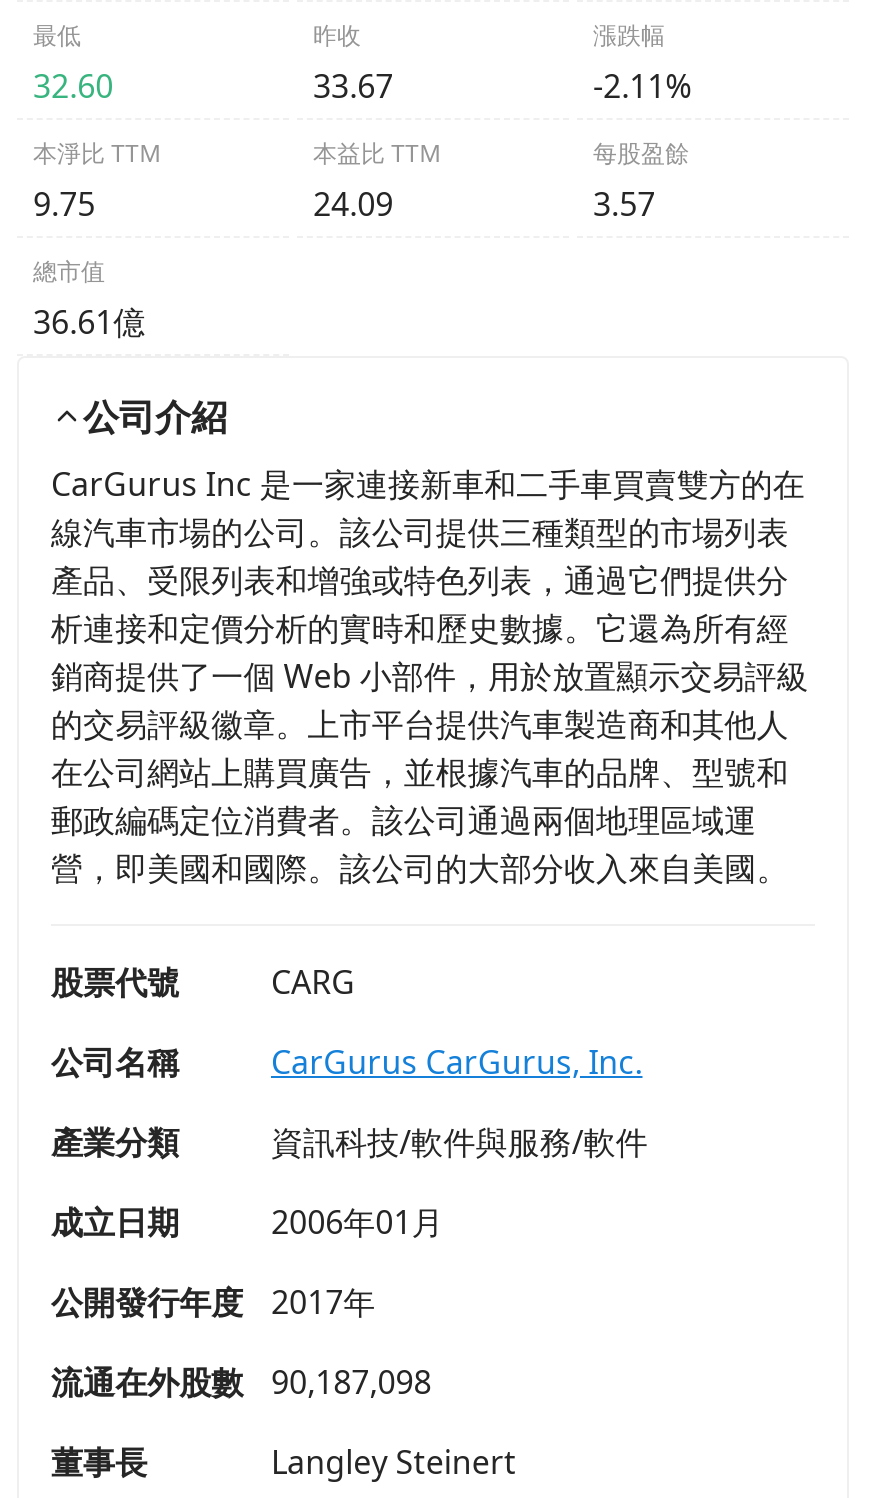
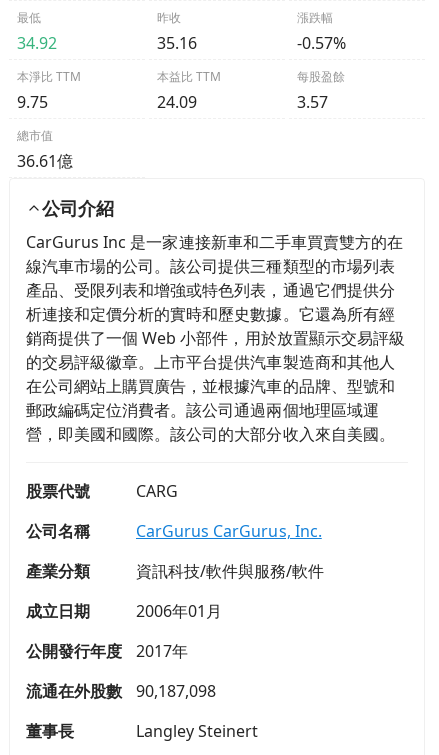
- 32.60
+ 34.92

- 33.67
+ 35.16

- -2.11%
+ -0.57%
